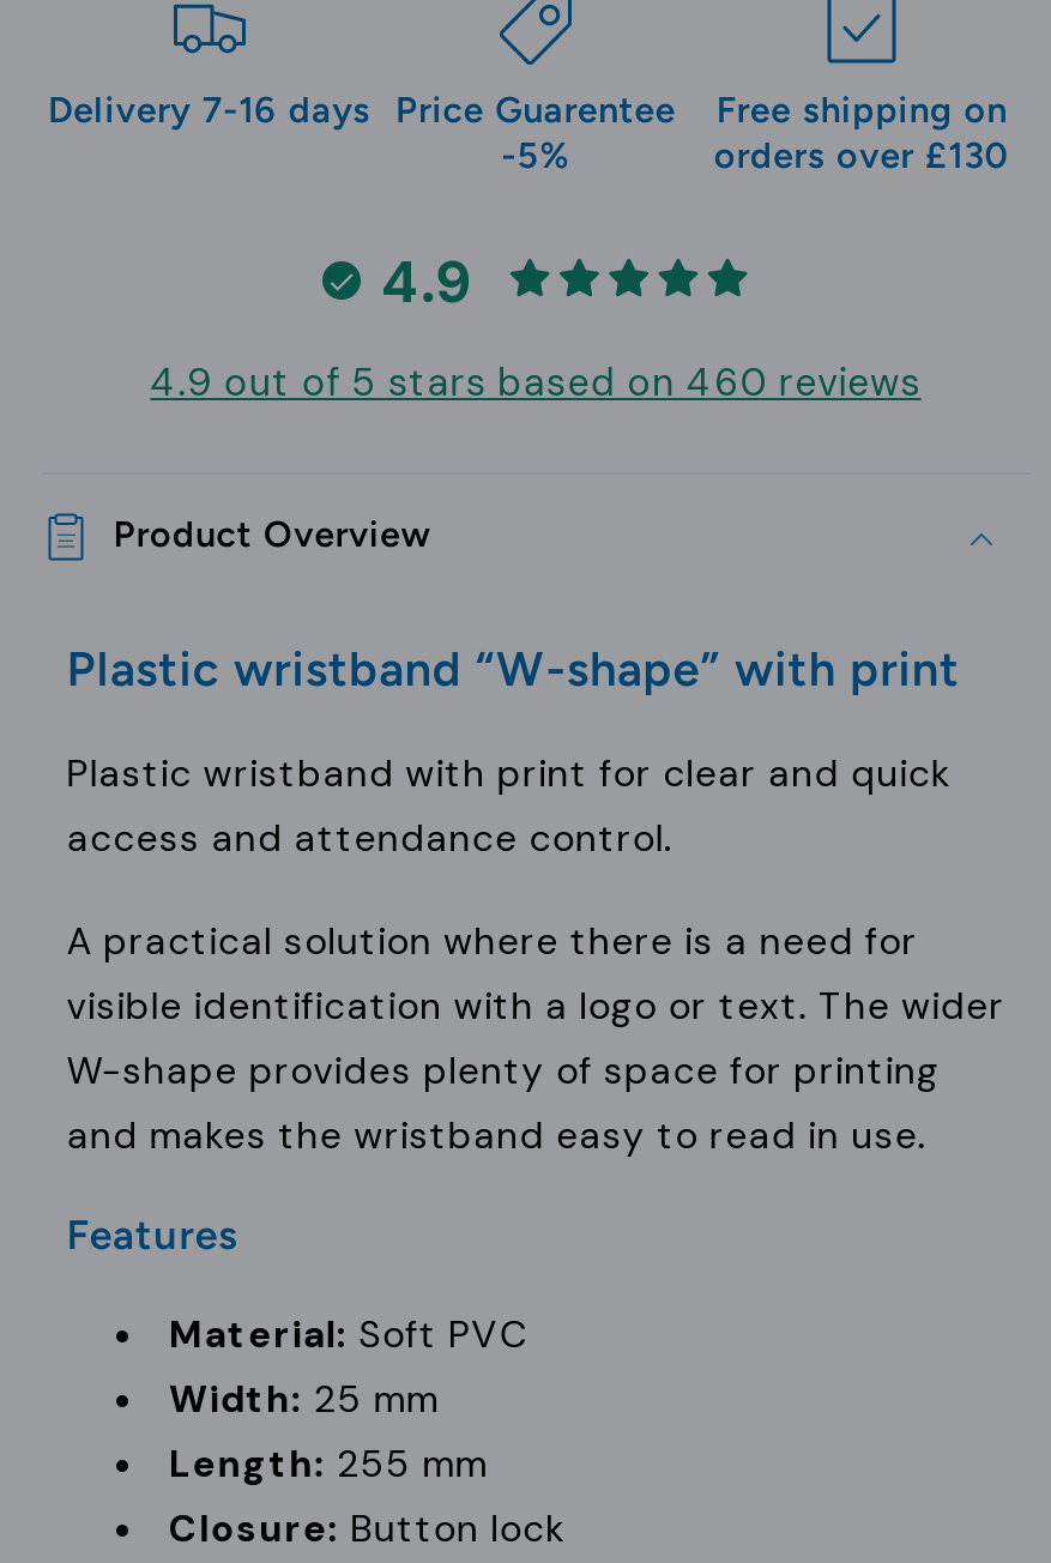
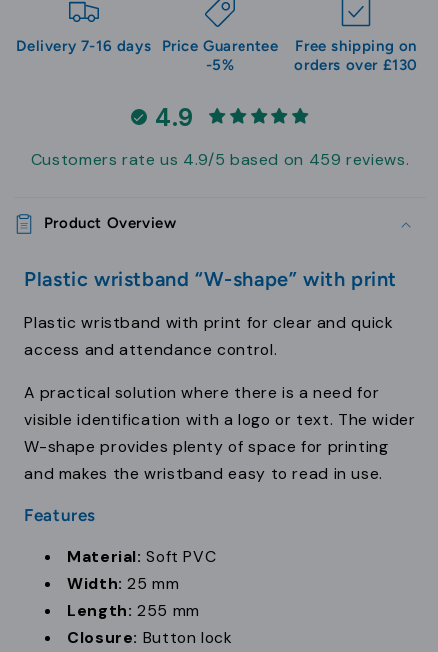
- 4.9 out of 5 stars based on 460 reviews
+ Customers rate us 4.9/5 based on 459 reviews.
